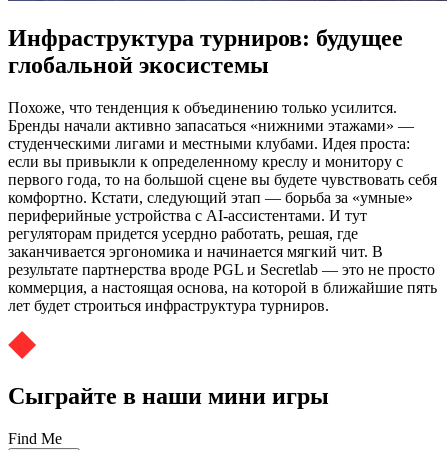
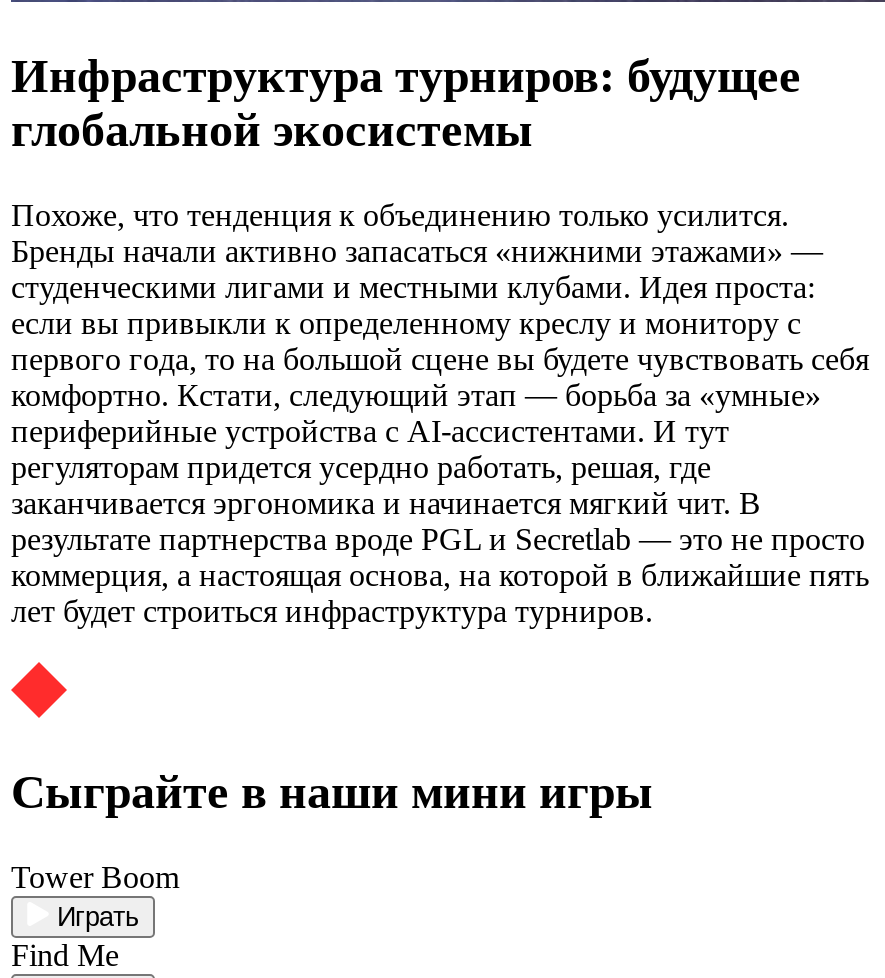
+ Tower Boom
+ Играть
